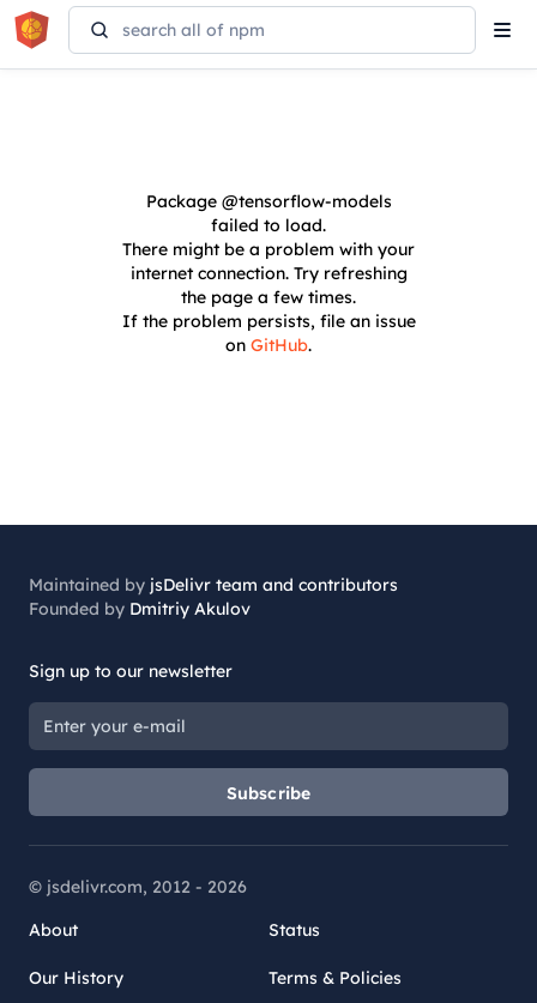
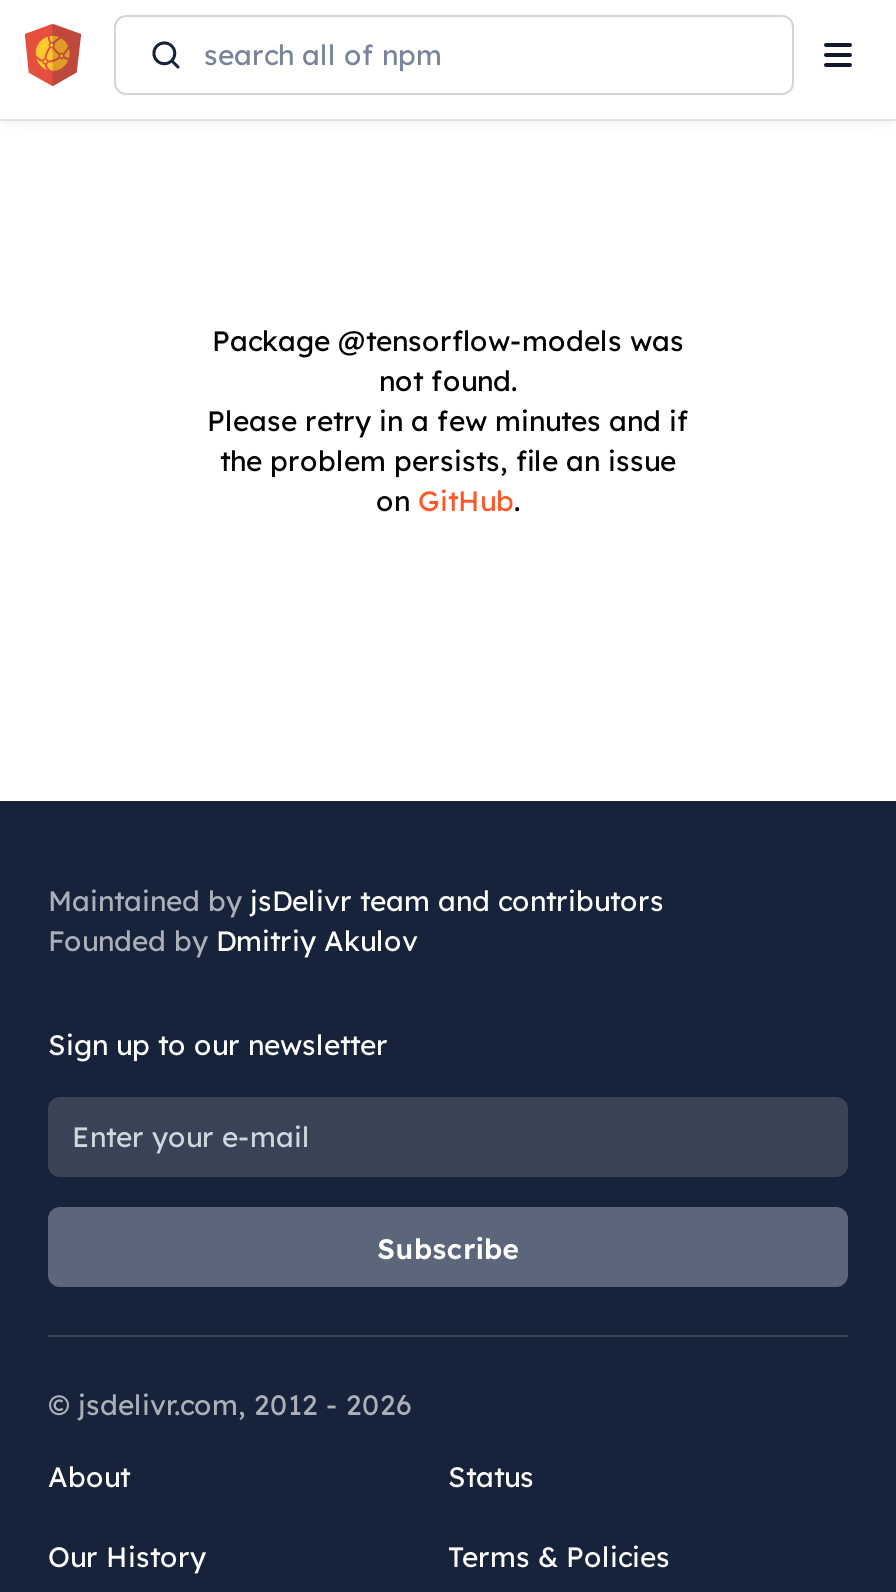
- Package @tensorflow-models
- failed to load.
- There might be a problem with your
- internet connection. Try refreshing
- the page a few times.
- If the problem persists, file an issue
+ Package @tensorflow-models was
+ not found.
+ Please retry in a few minutes and if
+ the problem persists, file an issue
